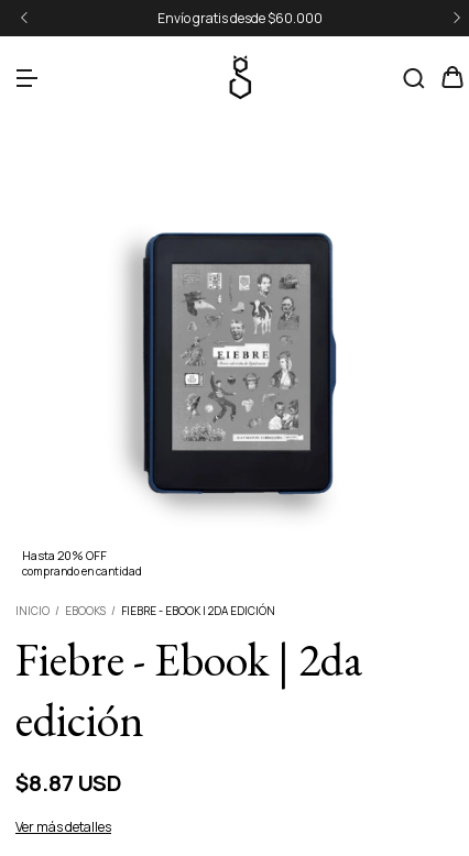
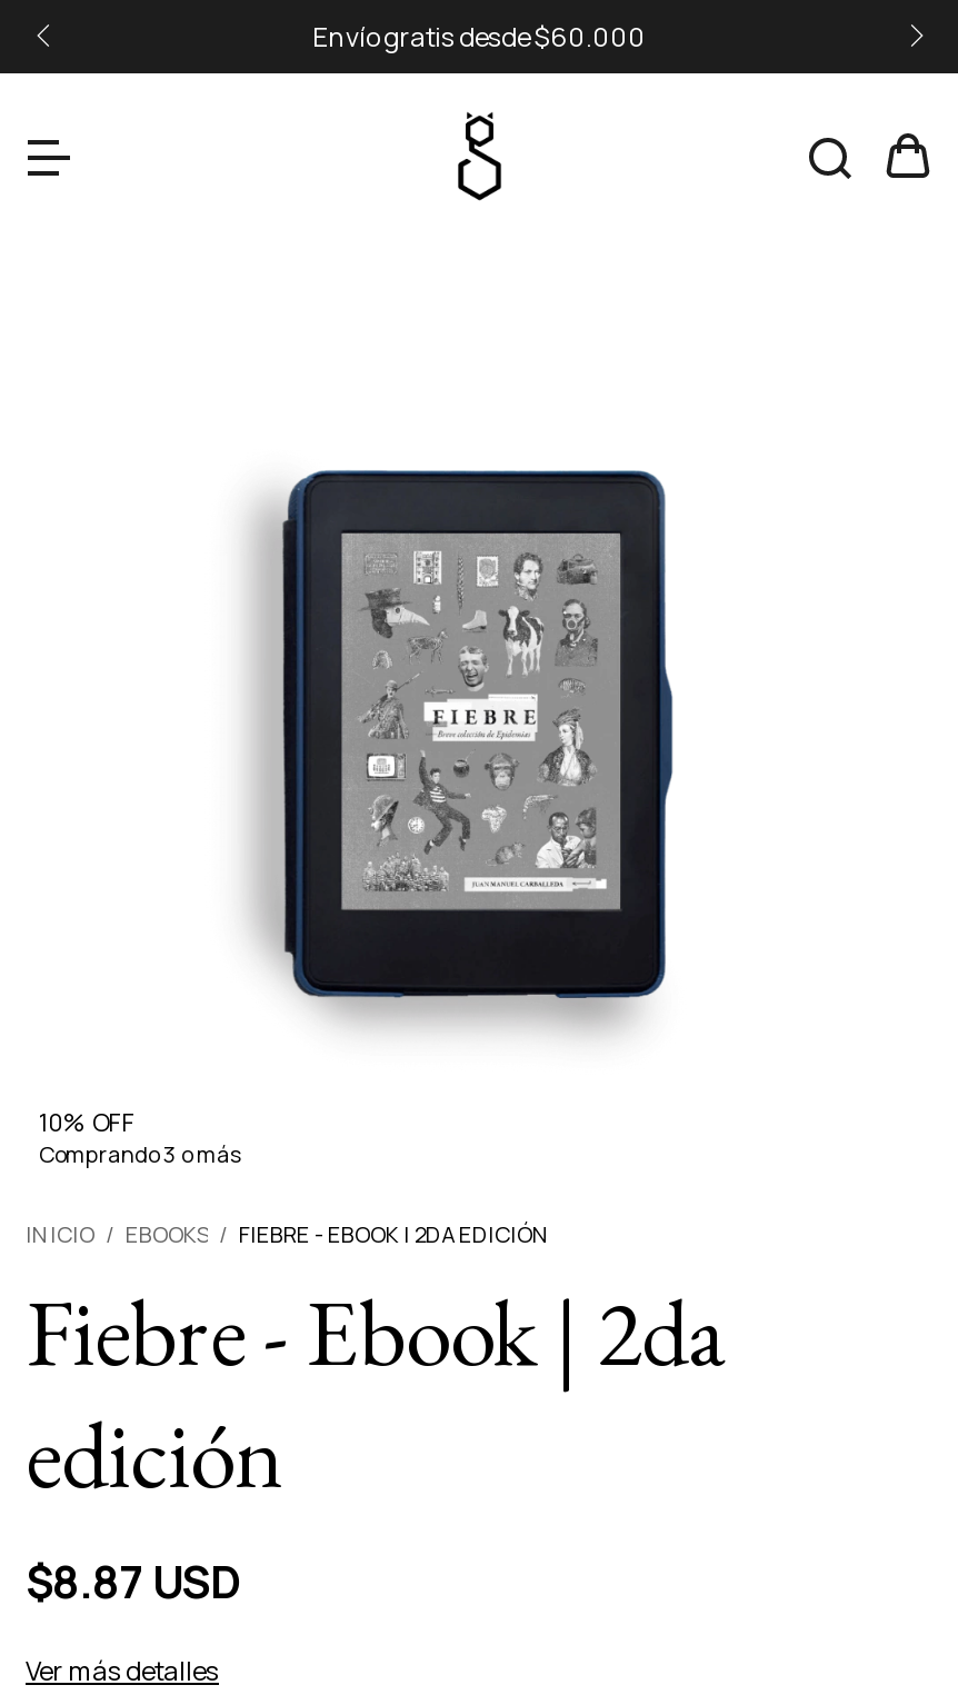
- Hasta 20% OFF
- comprando en cantidad
+ 10% OFF
+ Comprando 3 o más
